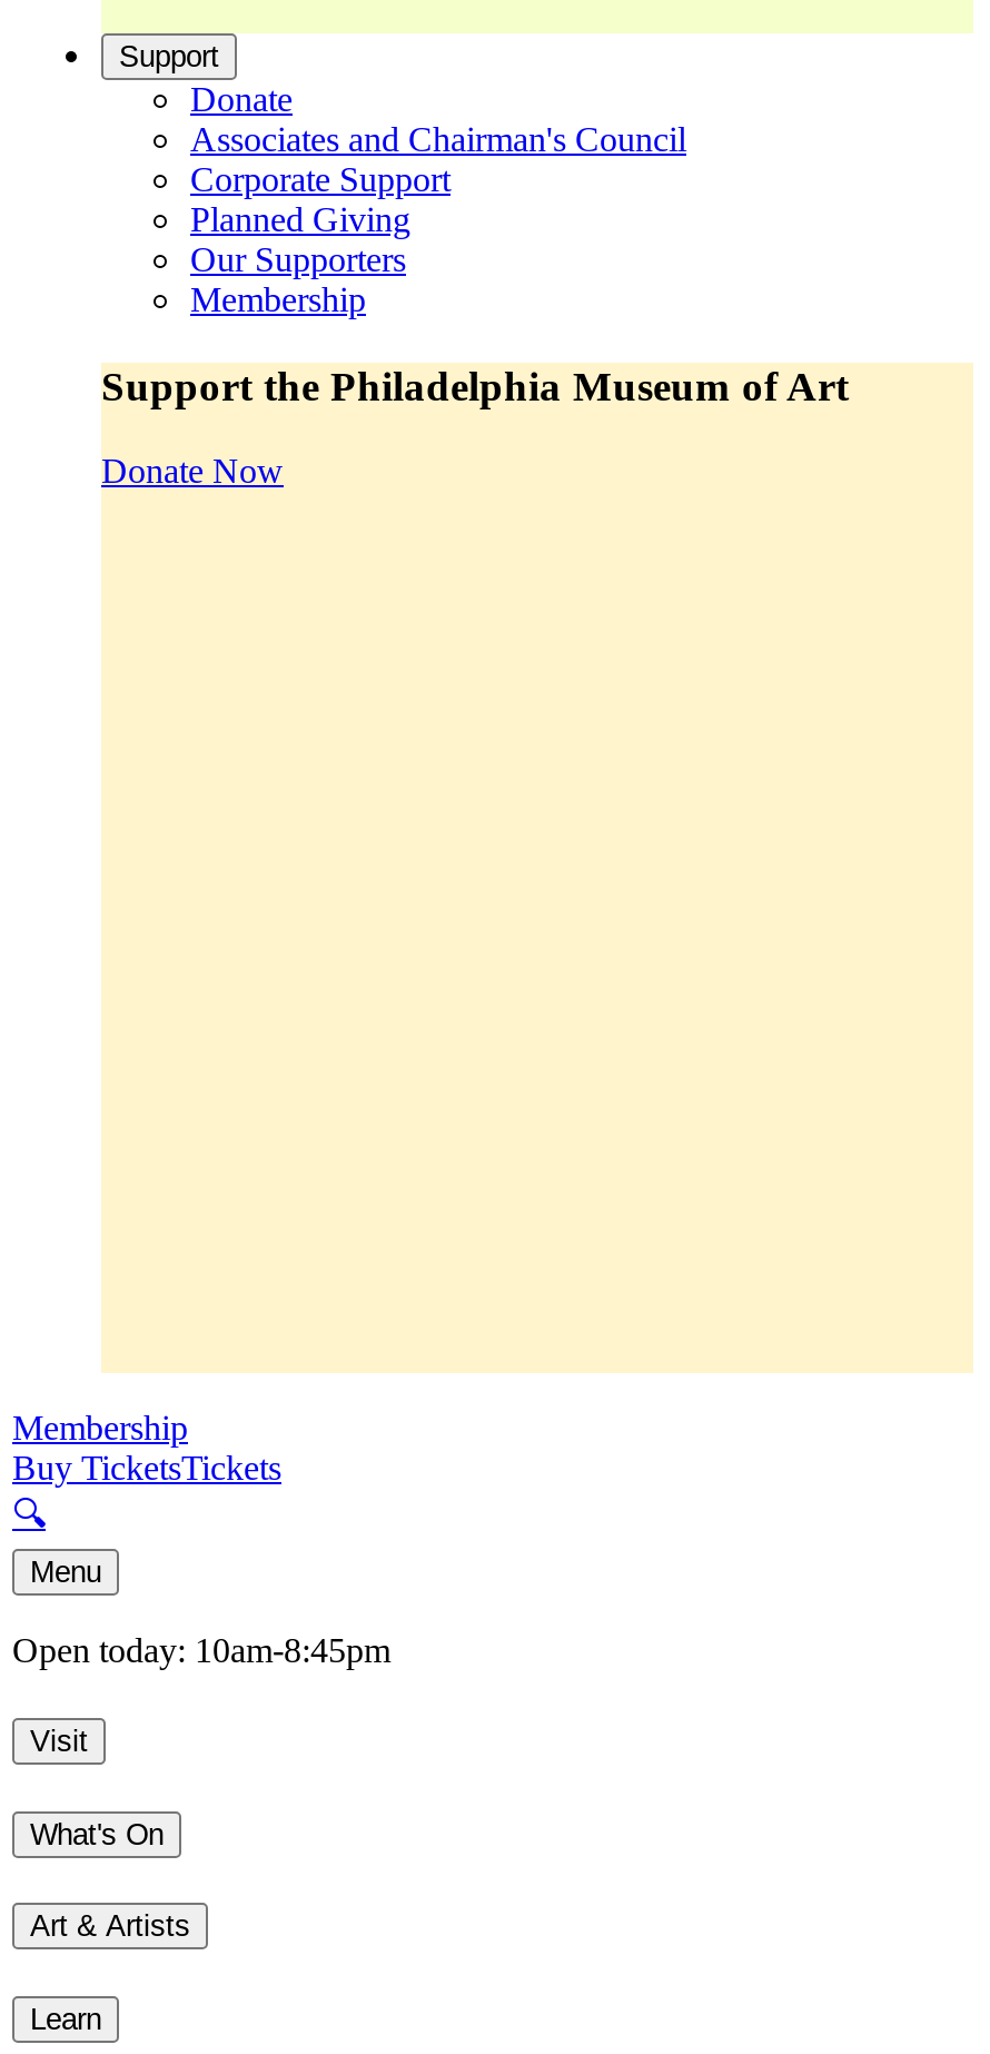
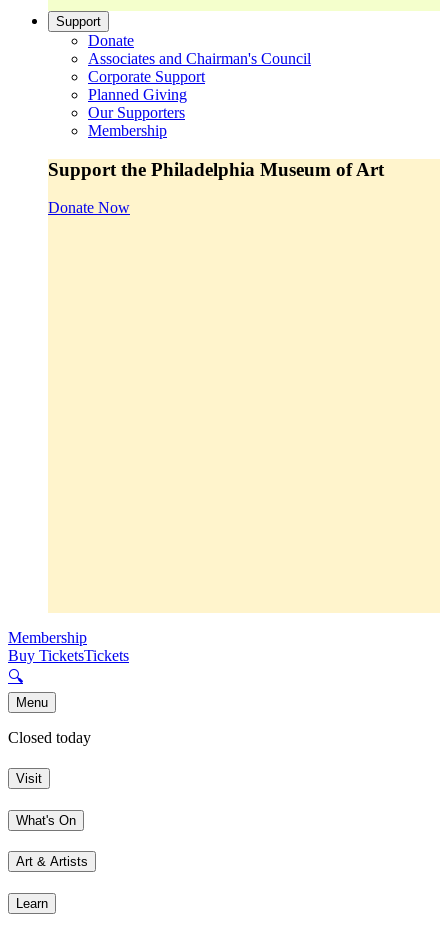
- Open today: 10am-8:45pm
+ Closed today
